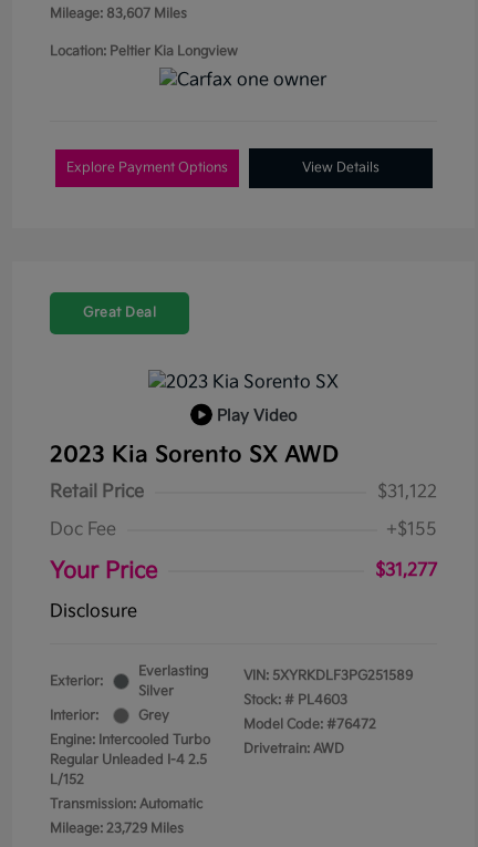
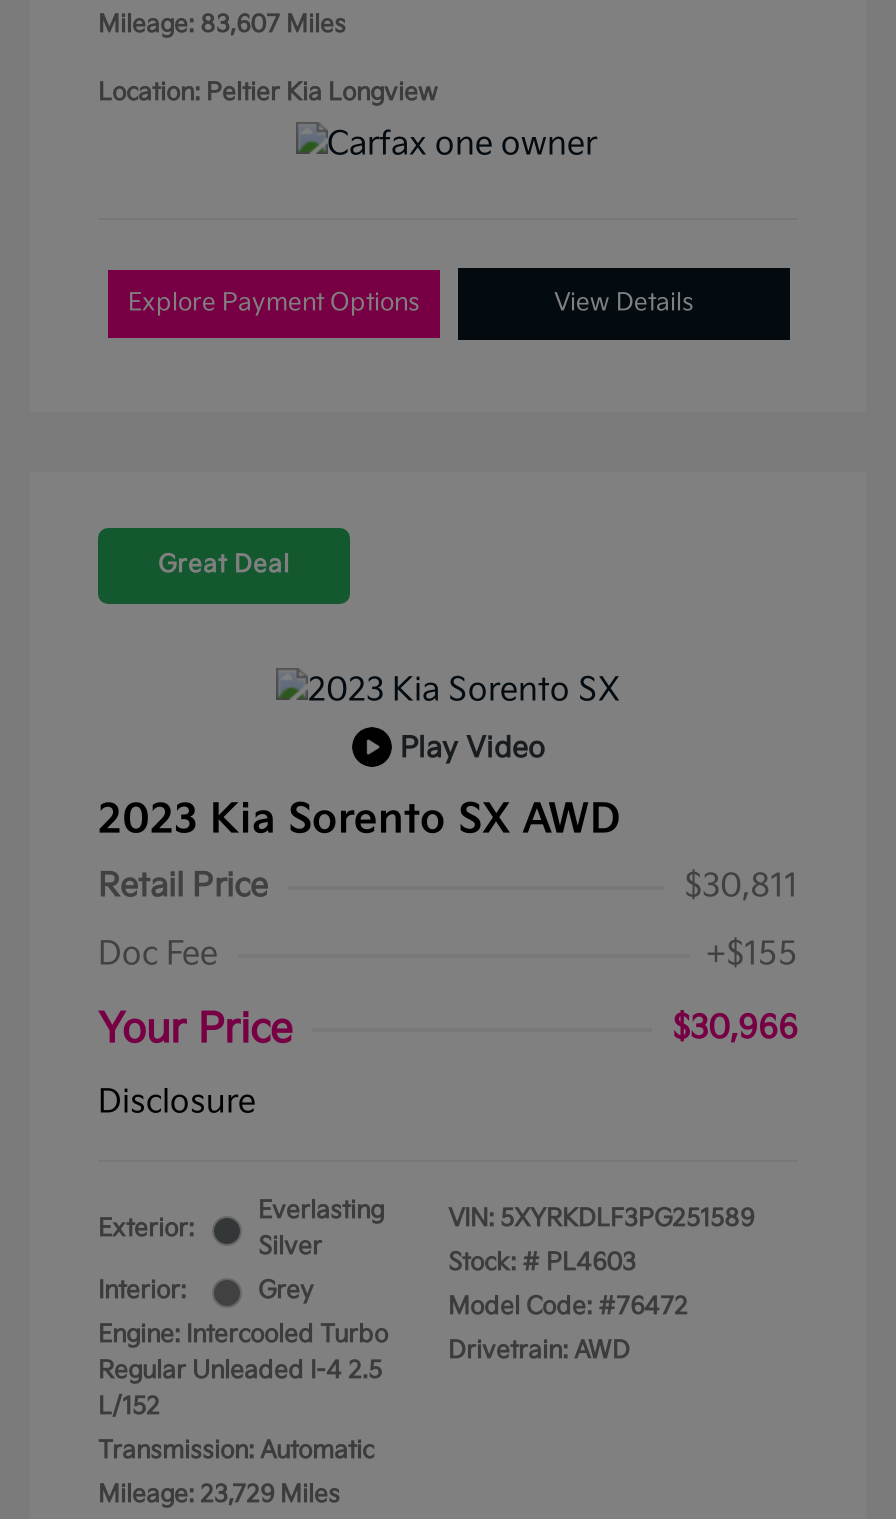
- $31,122
+ $30,811

- $31,277
+ $30,966
